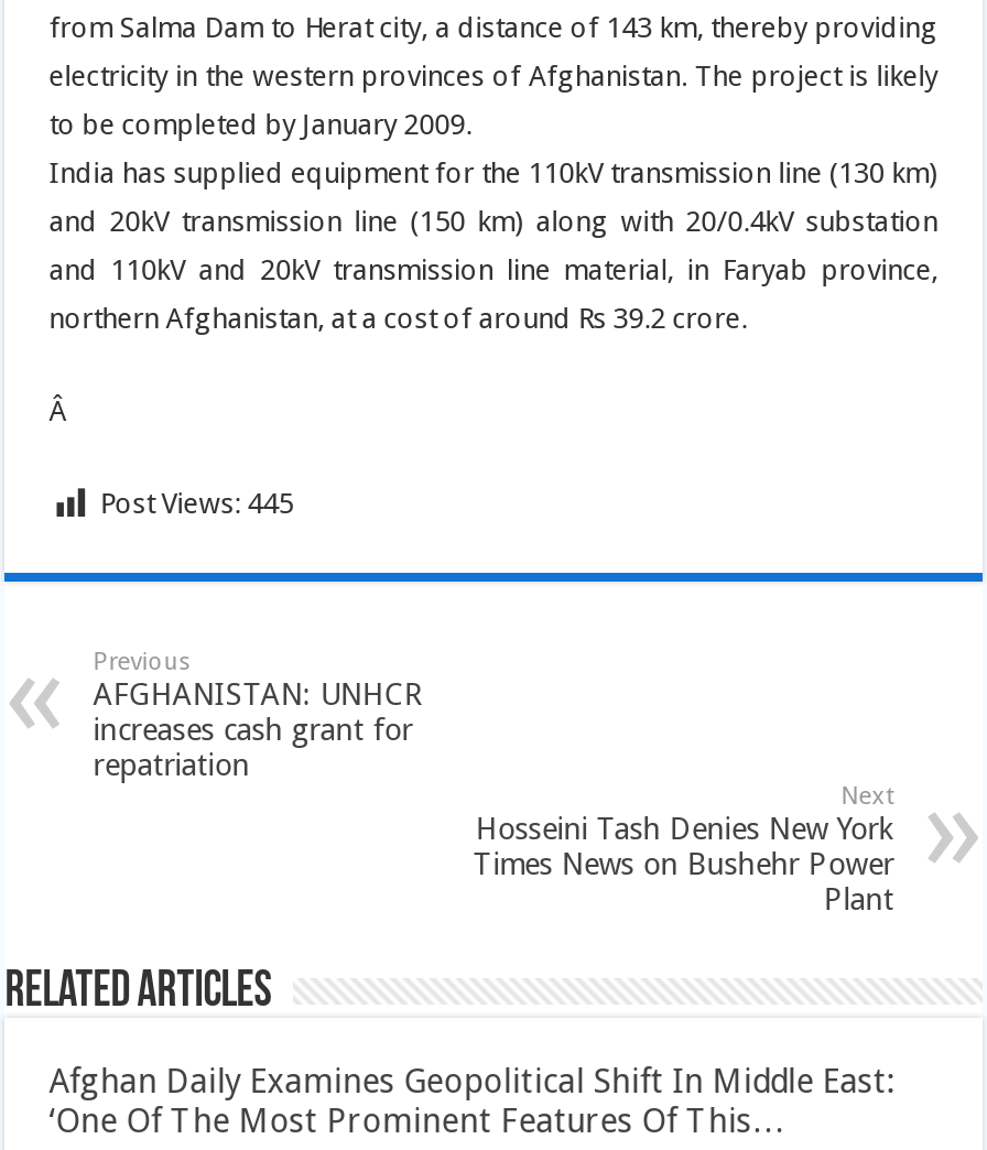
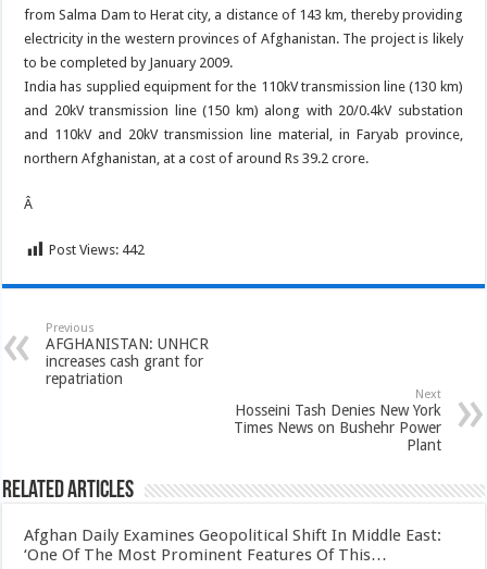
- Post Views: 445
+ Post Views: 442
